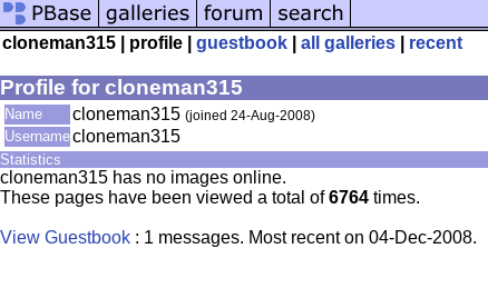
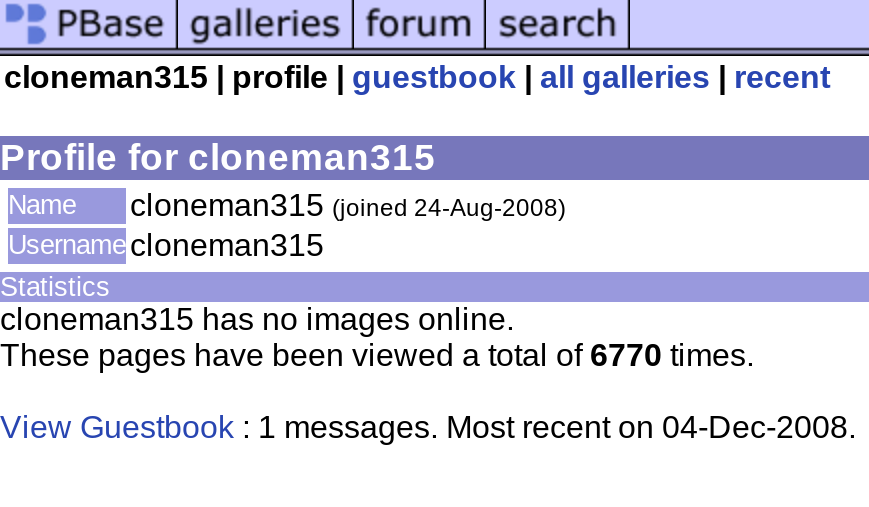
- These pages have been viewed a total of 6764 times.
+ These pages have been viewed a total of 6770 times.
